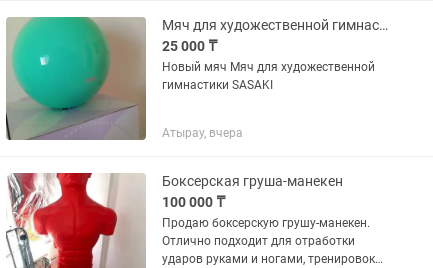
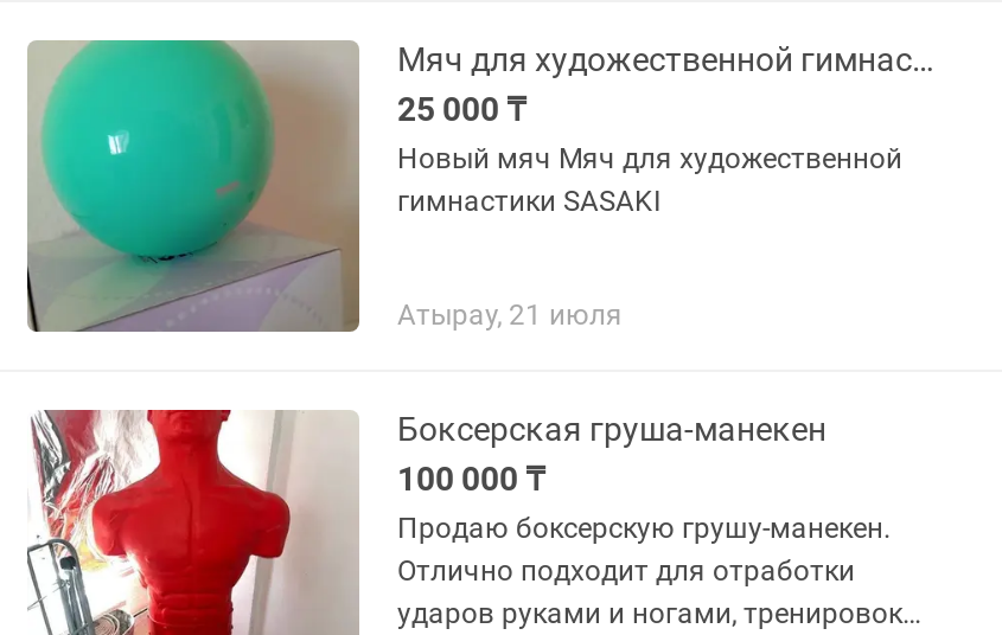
- Атырау, вчера
+ Атырау, 21 июля
